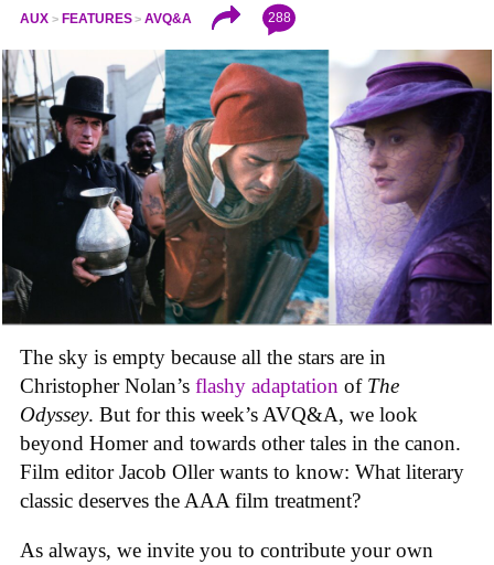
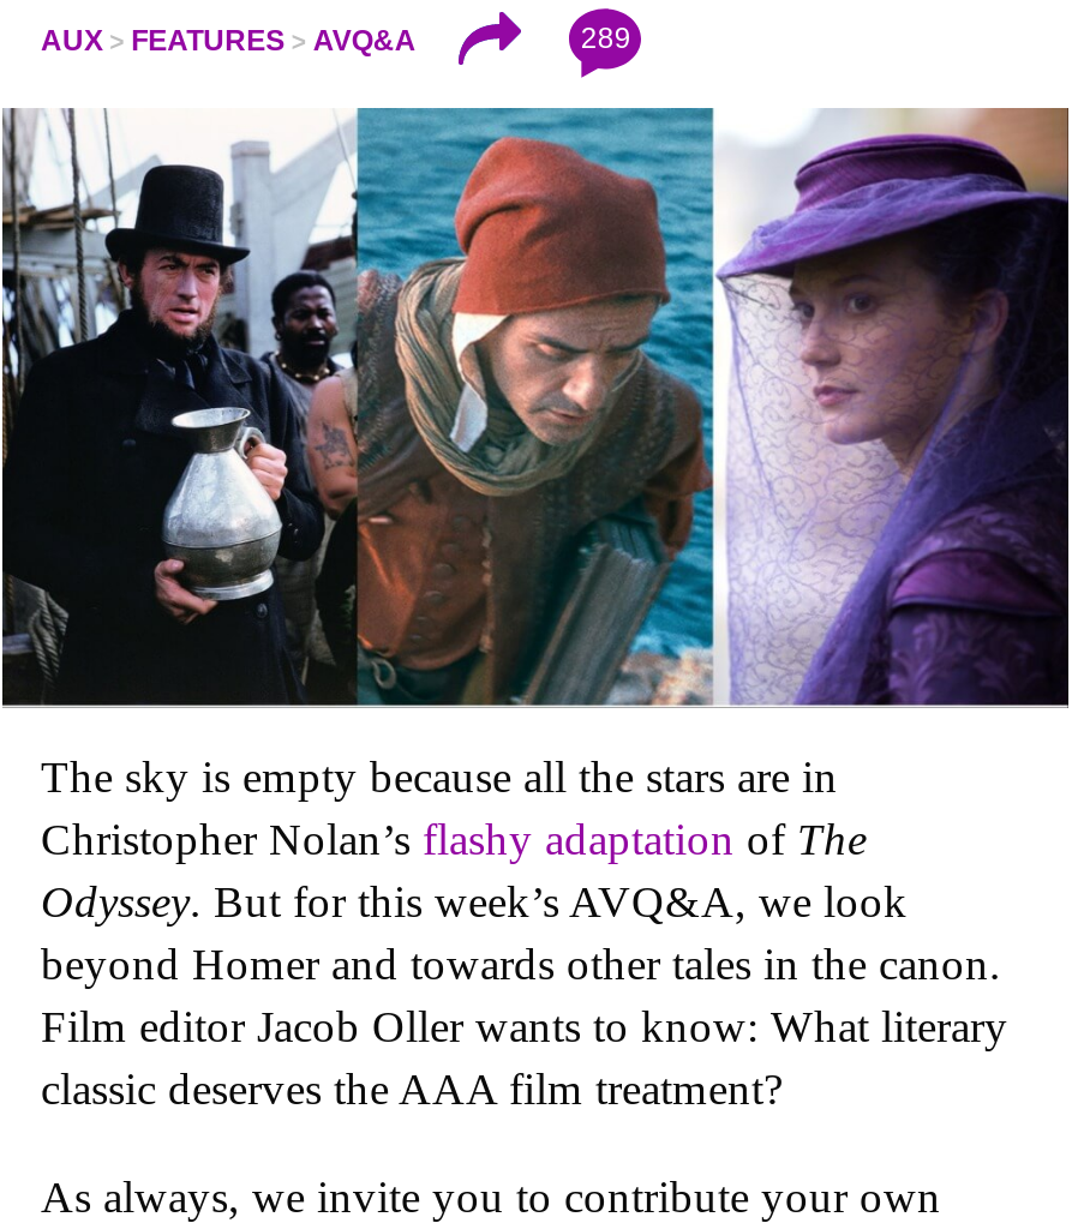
- 288
+ 289
